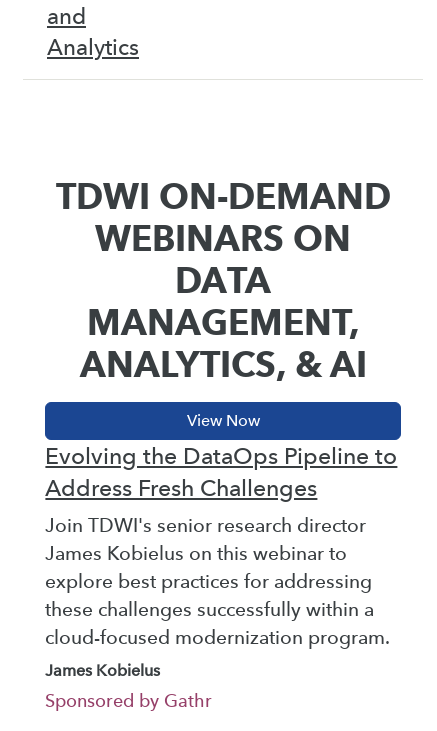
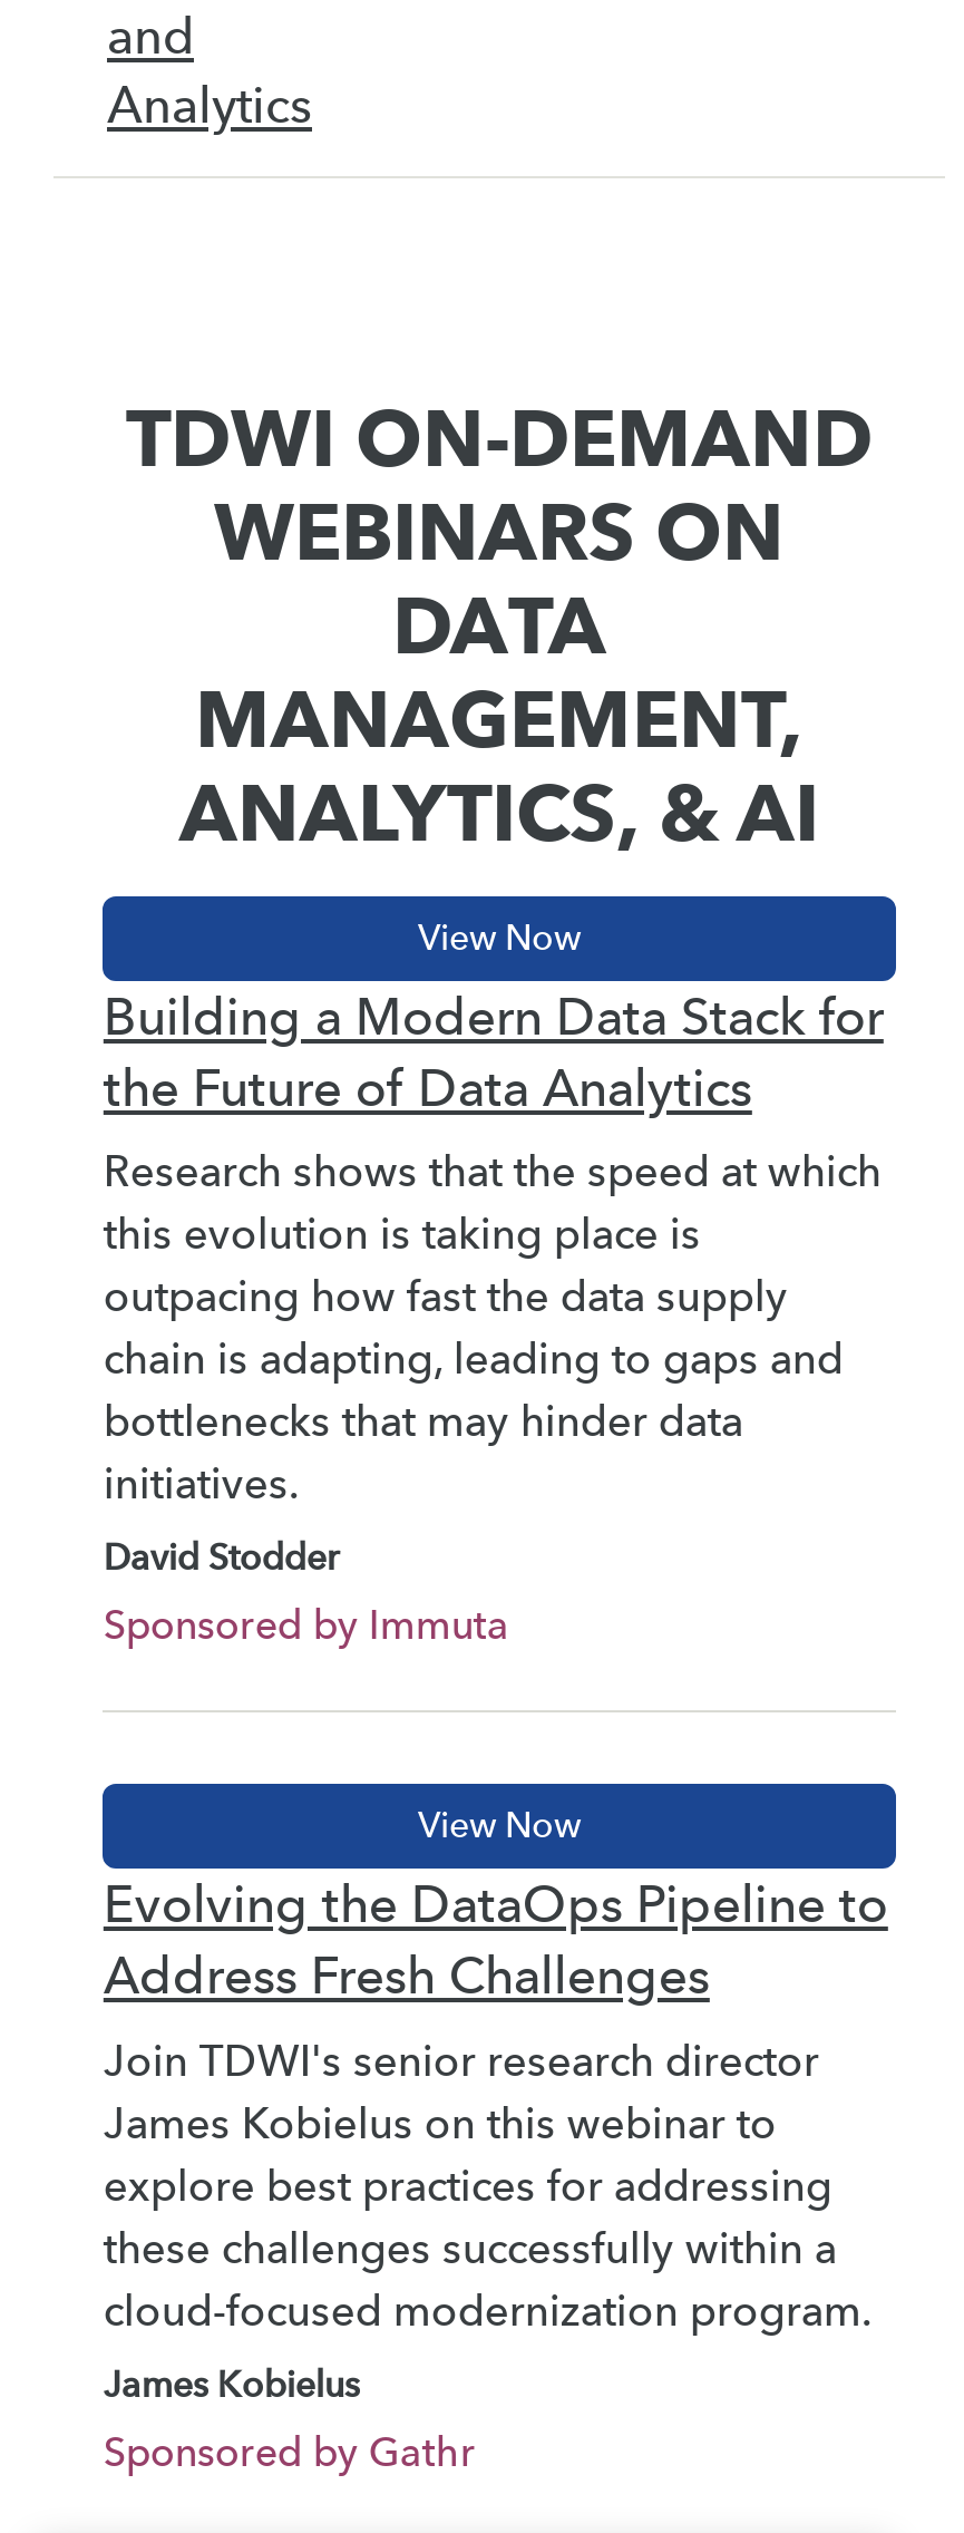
+ Building a Modern Data Stack for
+ the Future of Data Analytics
+ Research shows that the speed at which
+ this evolution is taking place is
+ outpacing how fast the data supply
+ chain is adapting, leading to gaps and
+ bottlenecks that may hinder data
+ initiatives.
+ David Stodder
+ Sponsored by Immuta
